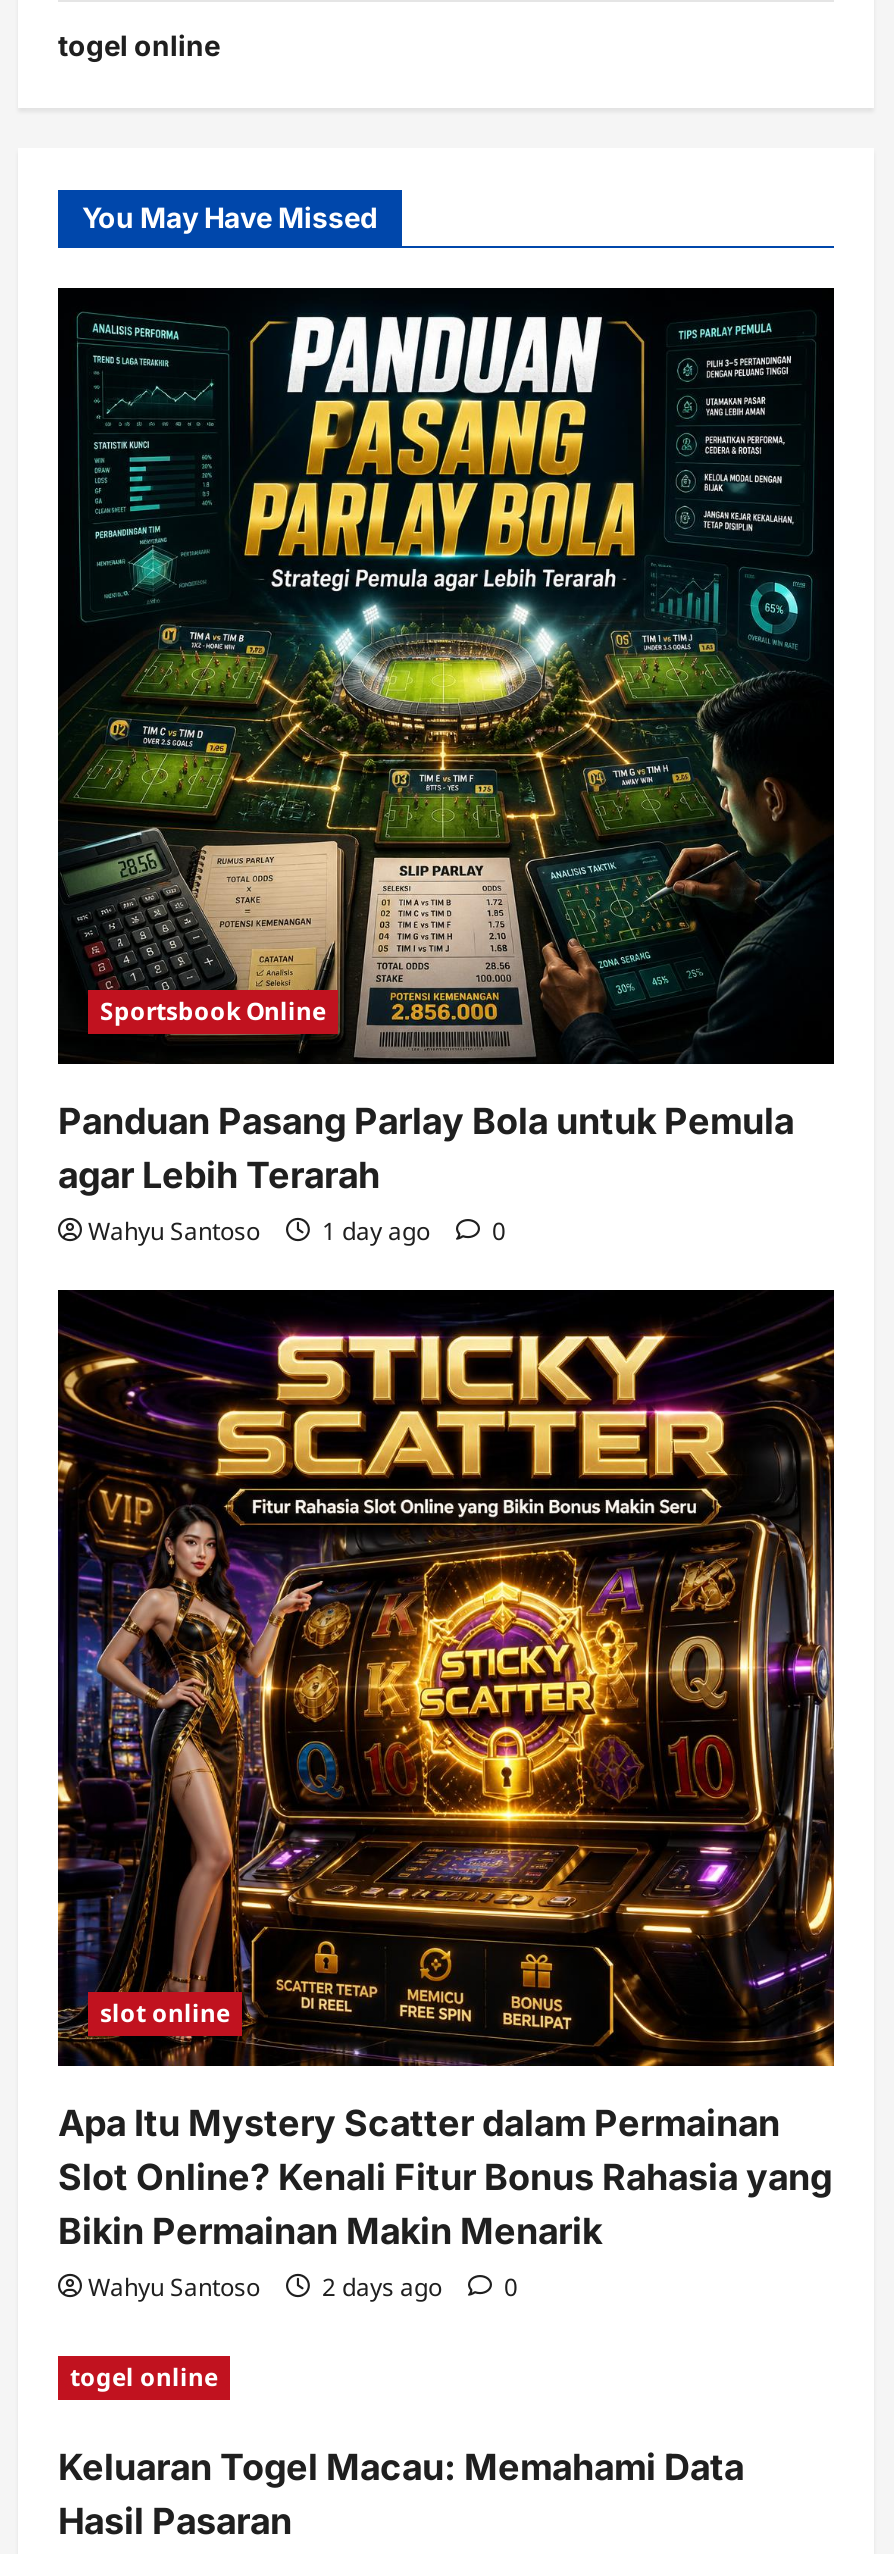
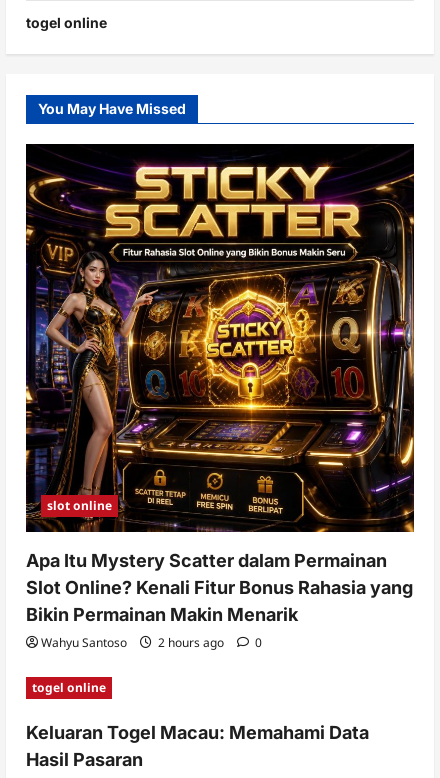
- [image]
- Sportsbook Online
- Panduan Pasang Parlay Bola untuk Pemula
- agar Lebih Terarah
- Wahyu Santoso
- 1 day ago
- 0

- Wahyu Santoso 2 days ago 0
+ Wahyu Santoso 2 hours ago 0
